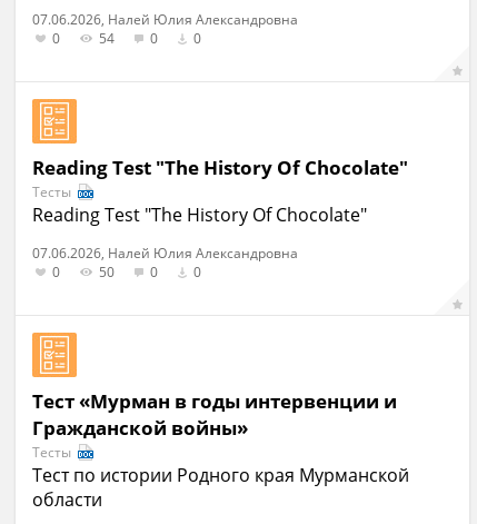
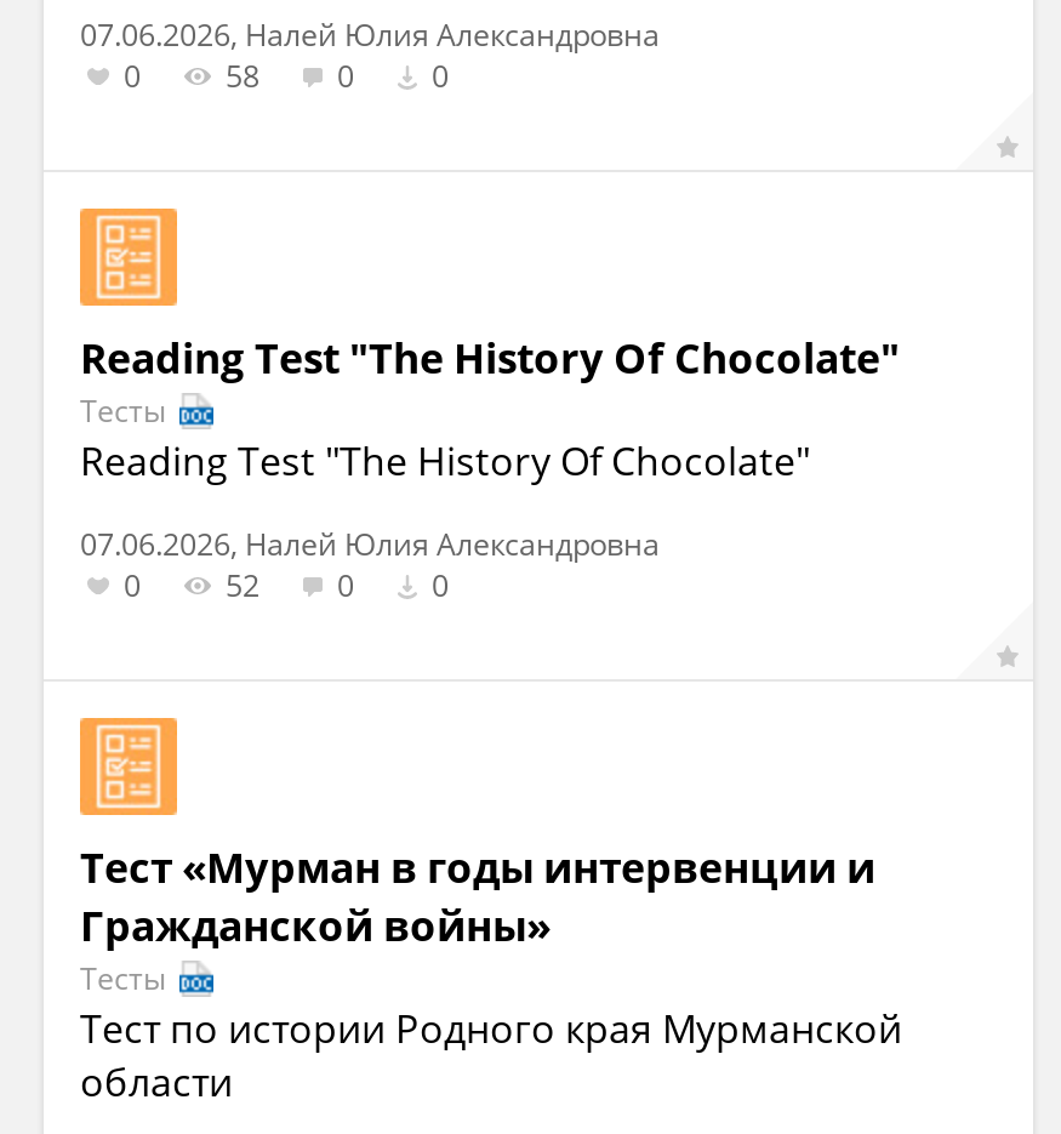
- 0 54 0 0
+ 0 58 0 0

- 0 50 0 0
+ 0 52 0 0
